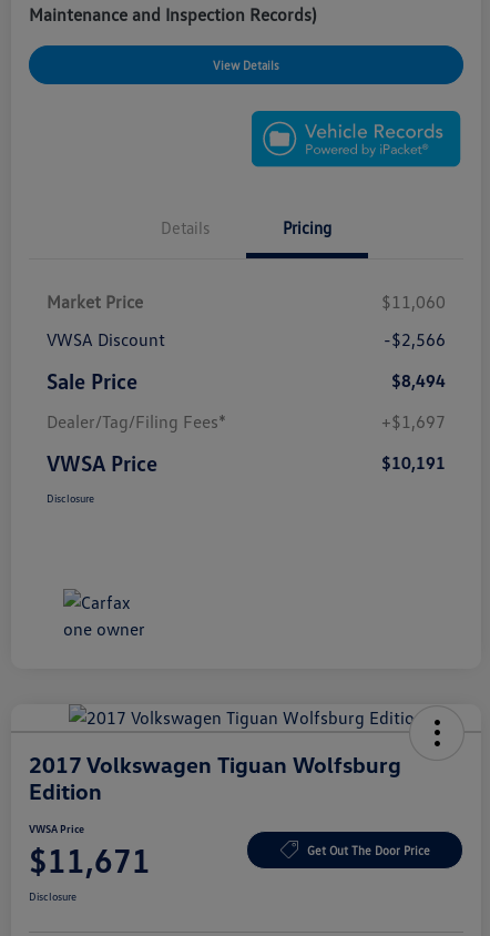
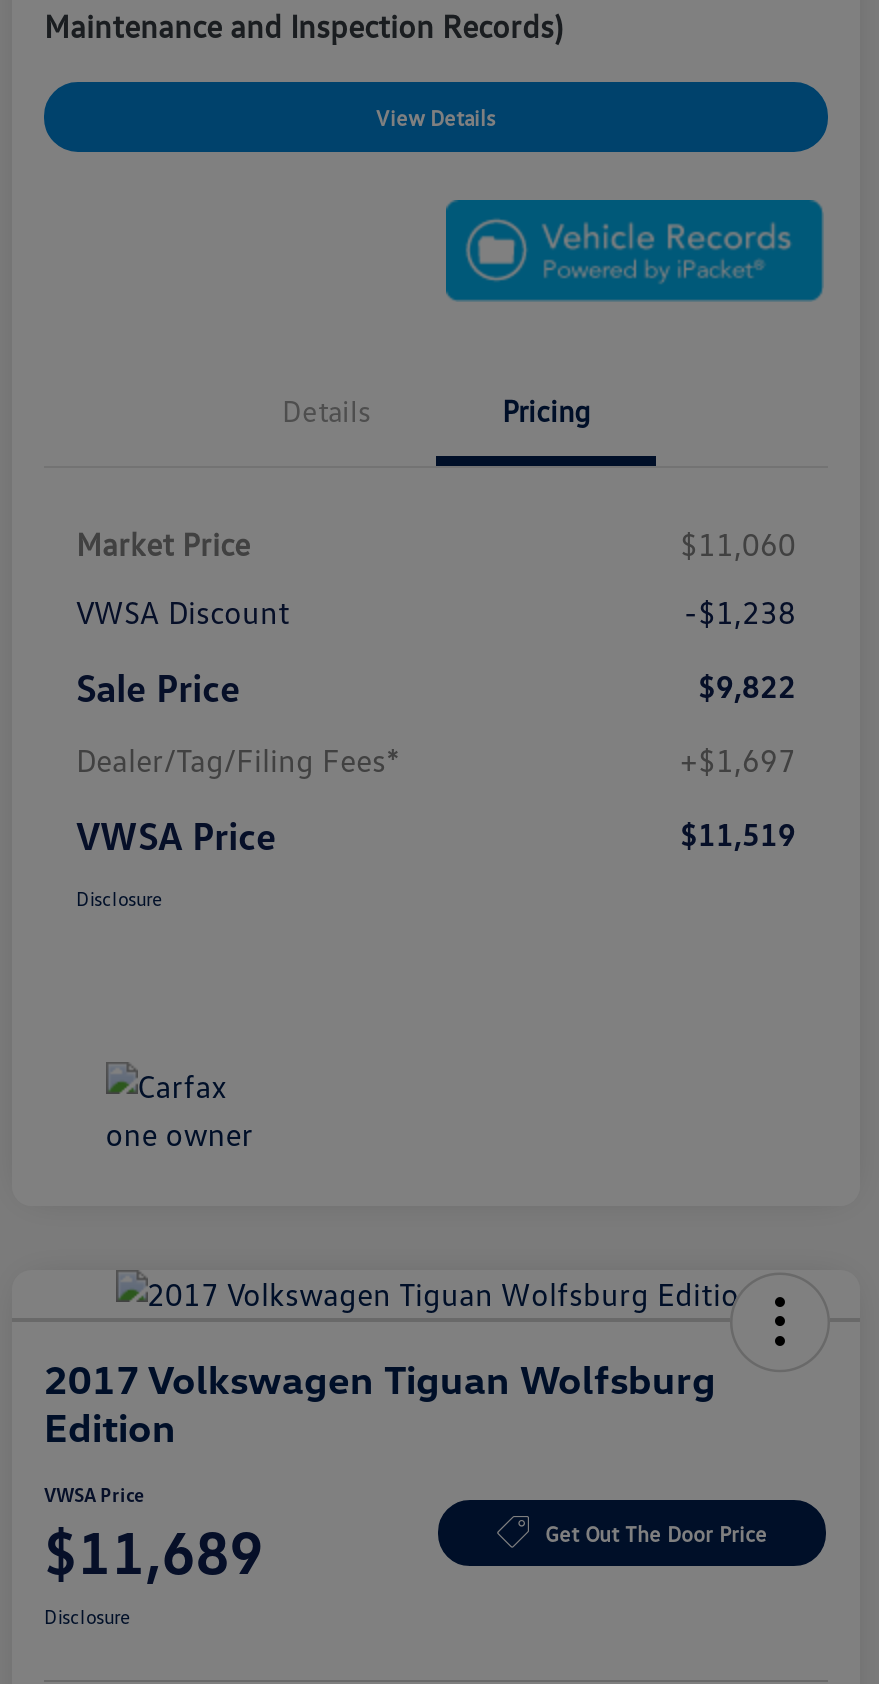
- -$2,566
+ -$1,238

- $8,494
+ $9,822

- $10,191
+ $11,519

- $11,671
+ $11,689
